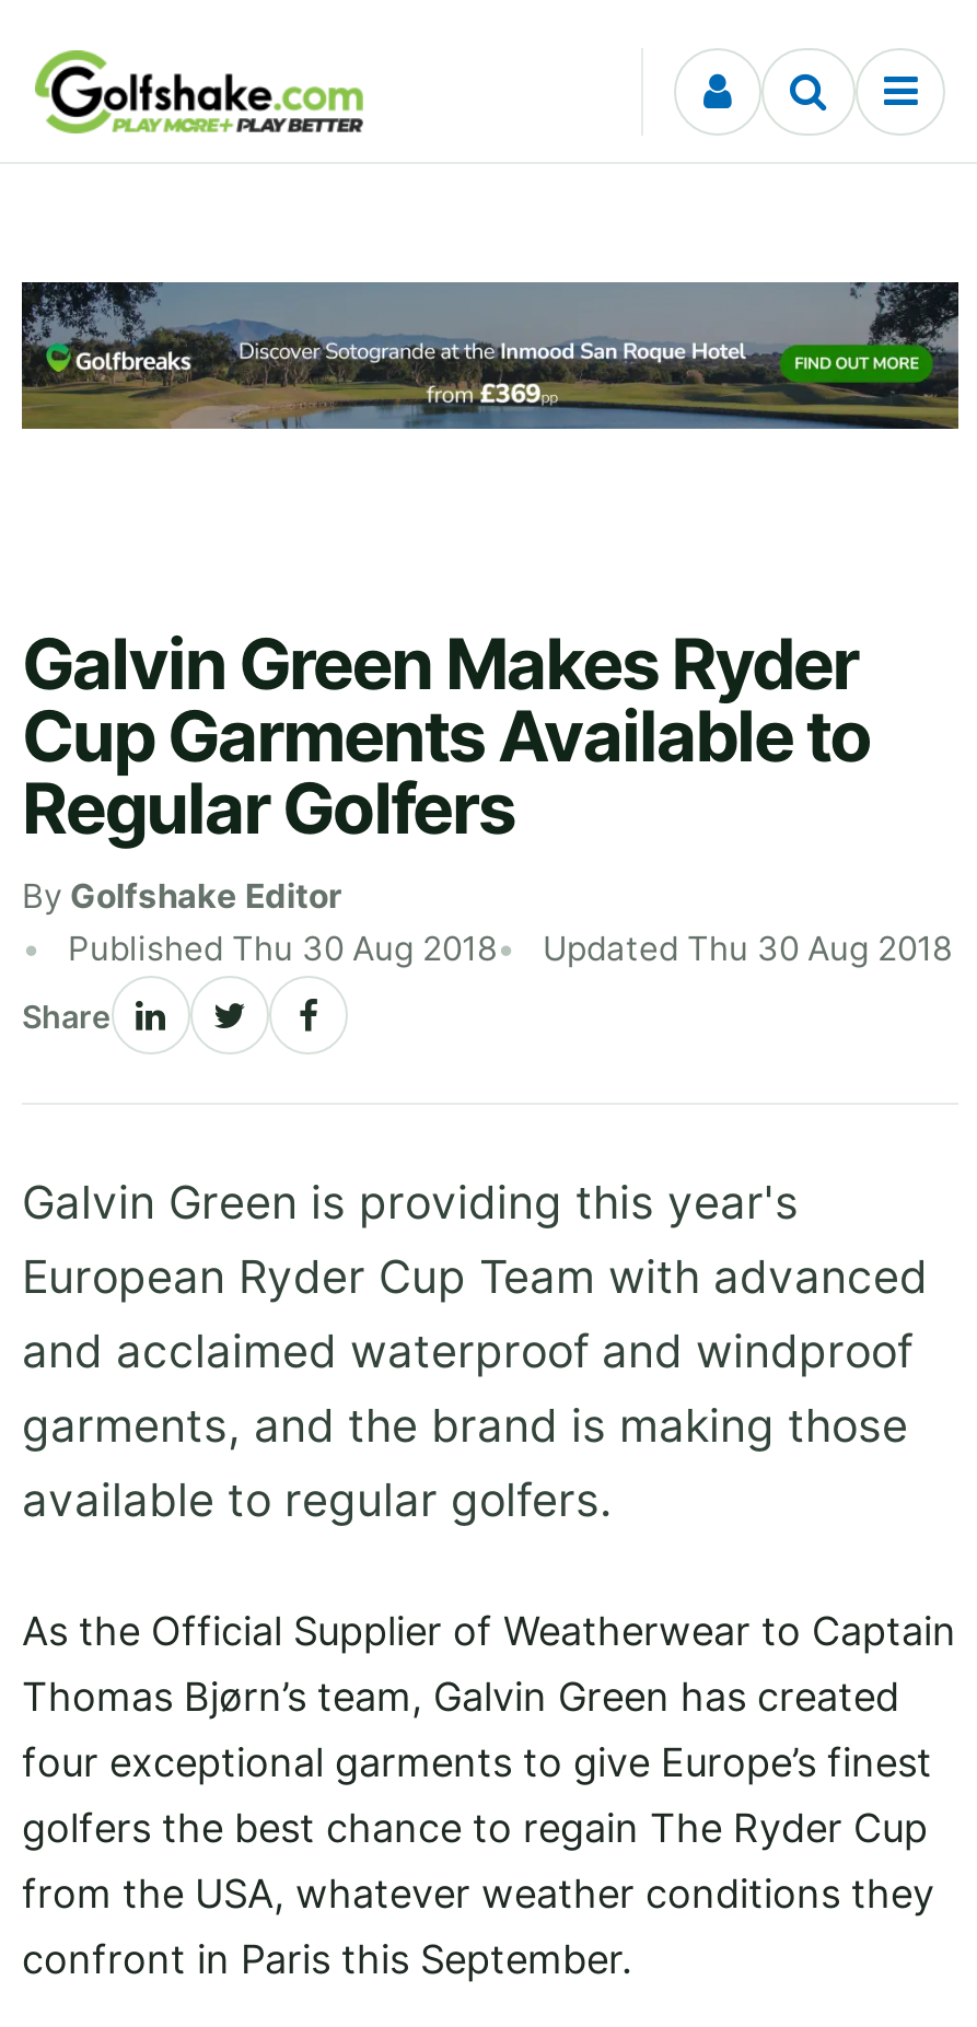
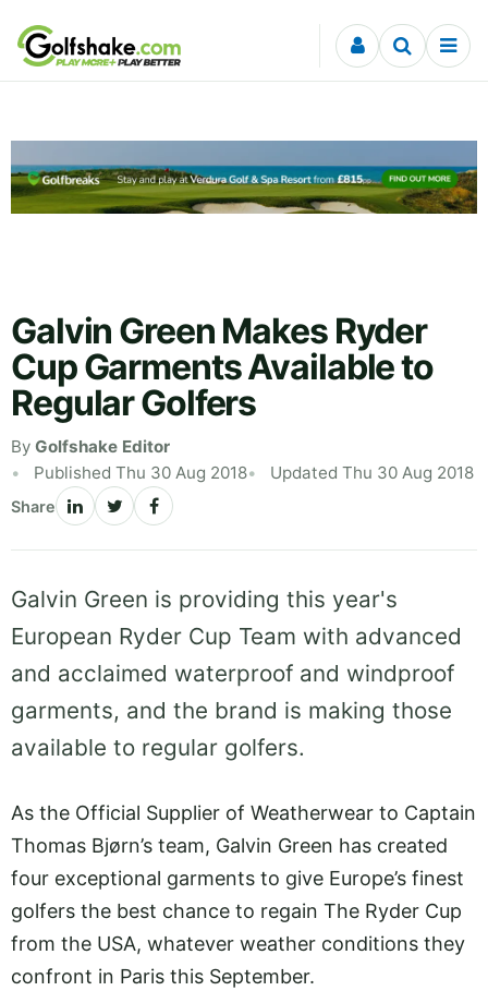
- [image]
+ [image]
